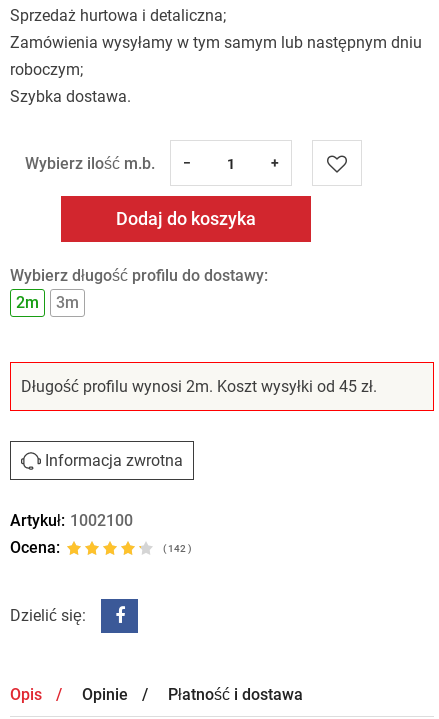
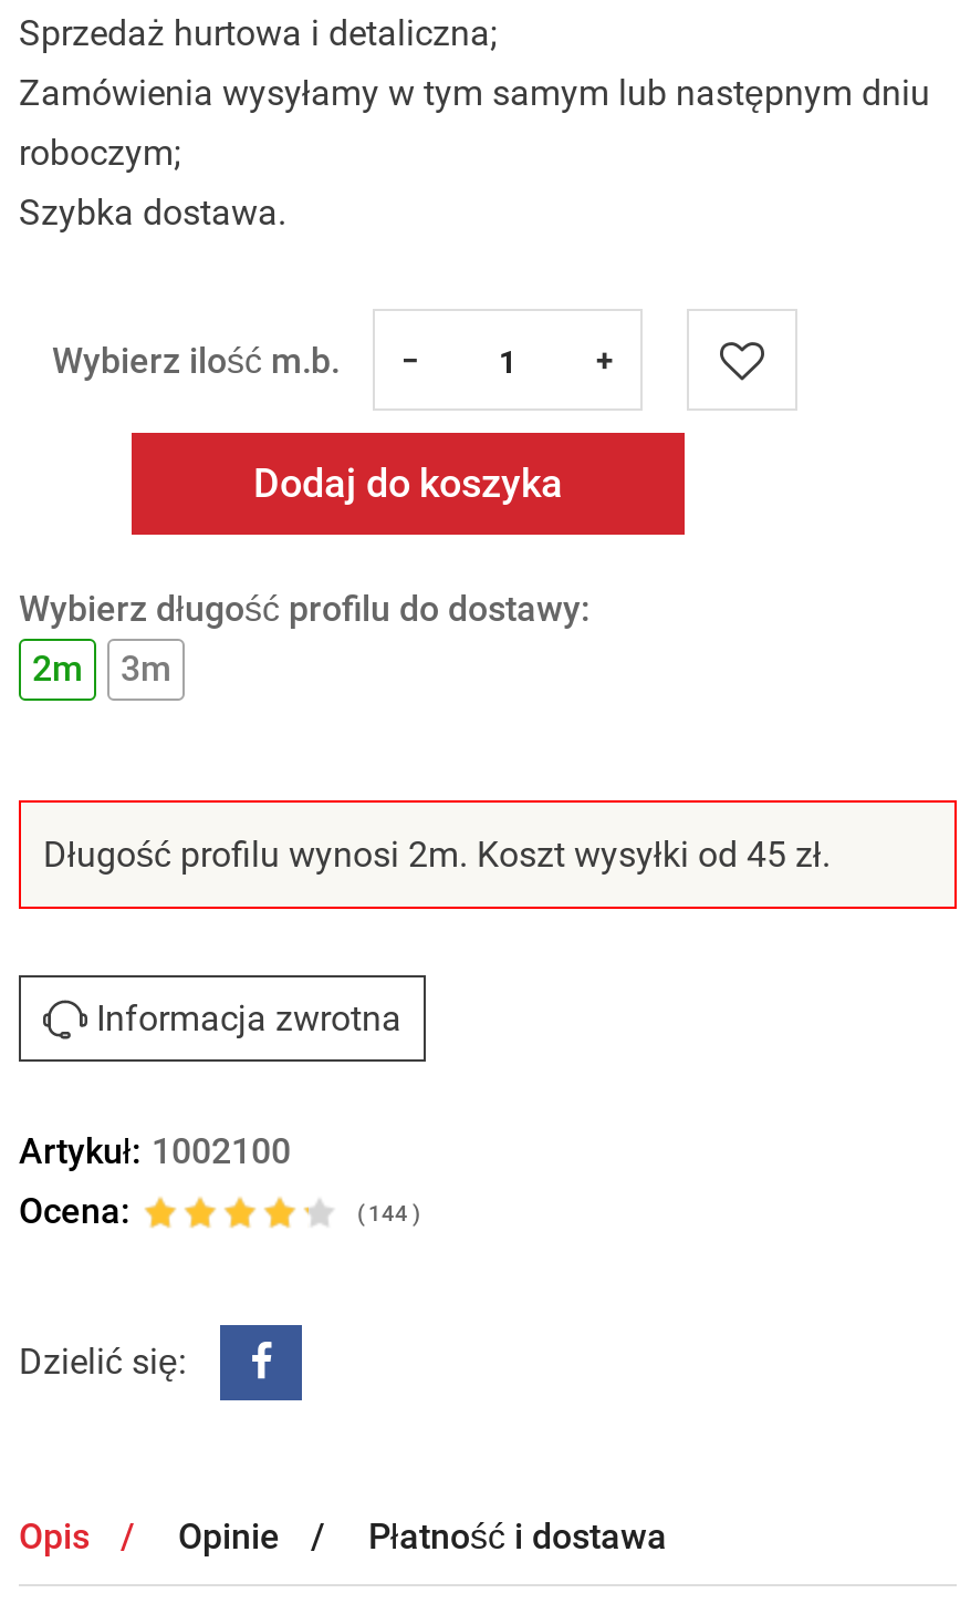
- (142)
+ (144)
